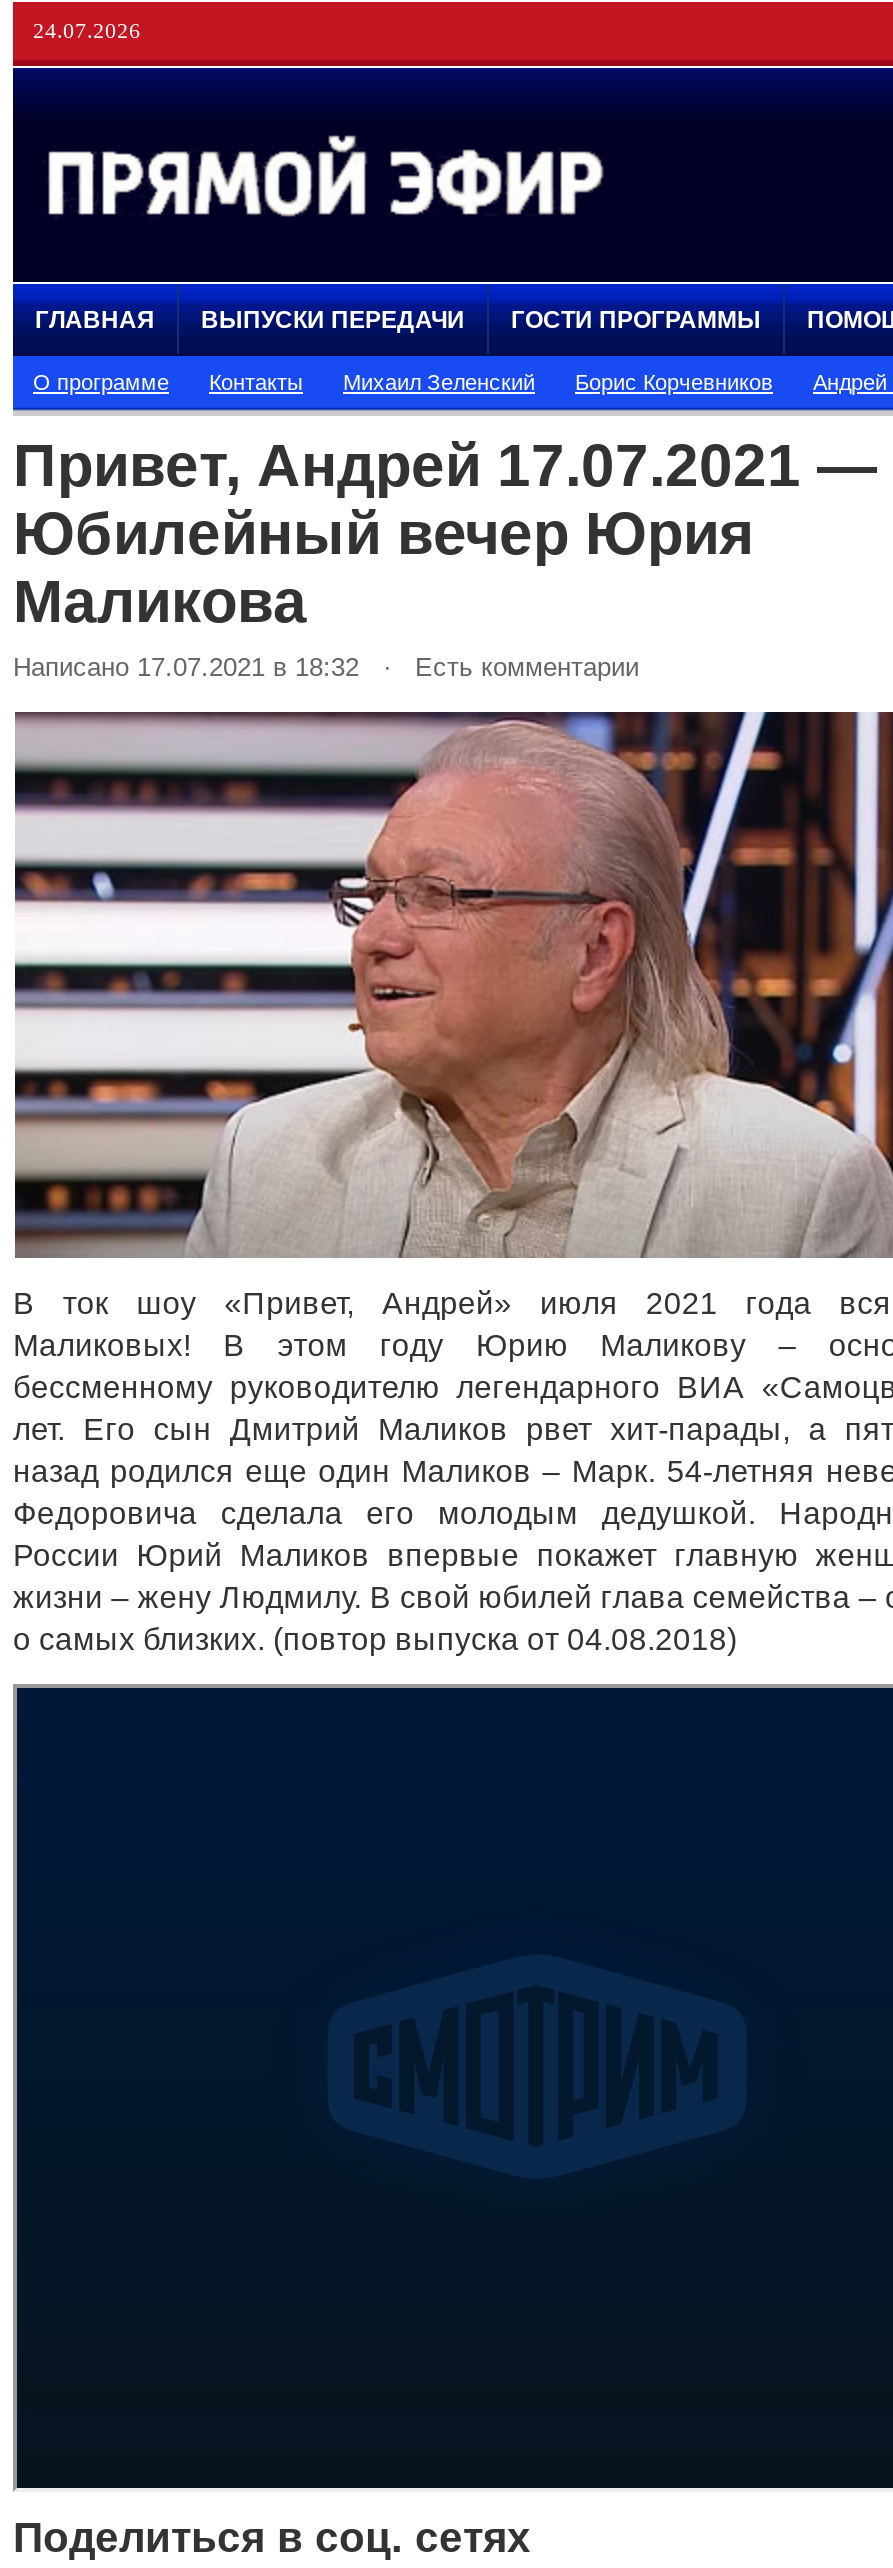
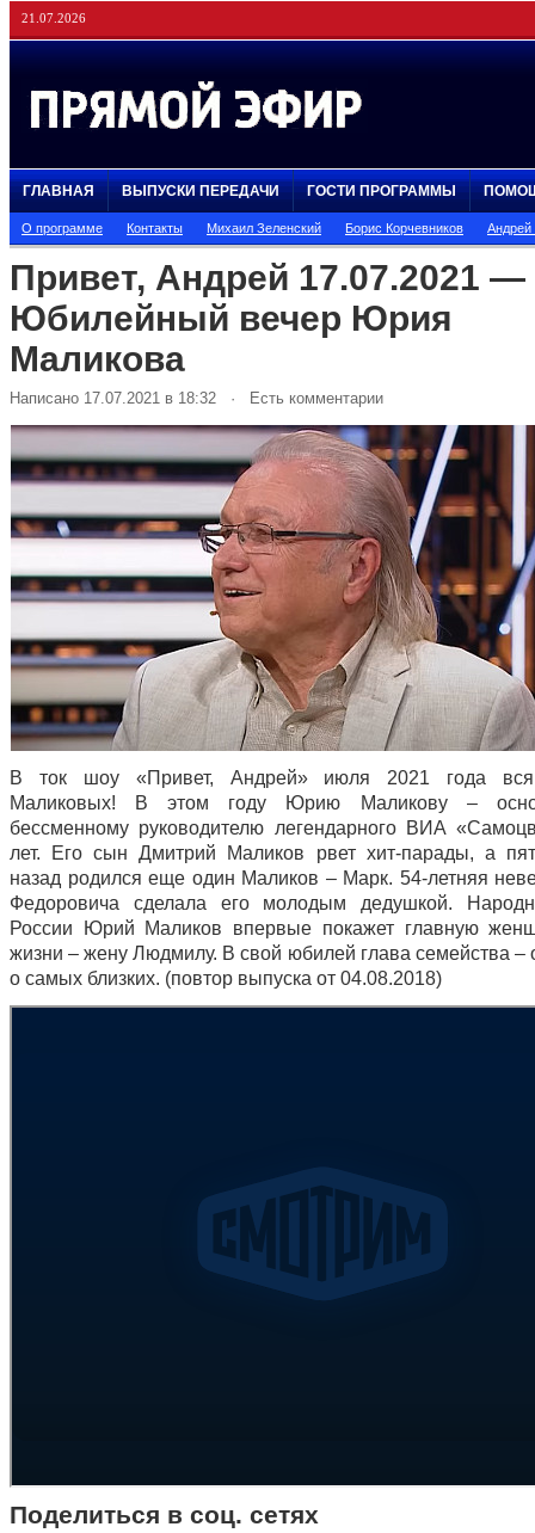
- 24.07.2026
+ 21.07.2026
